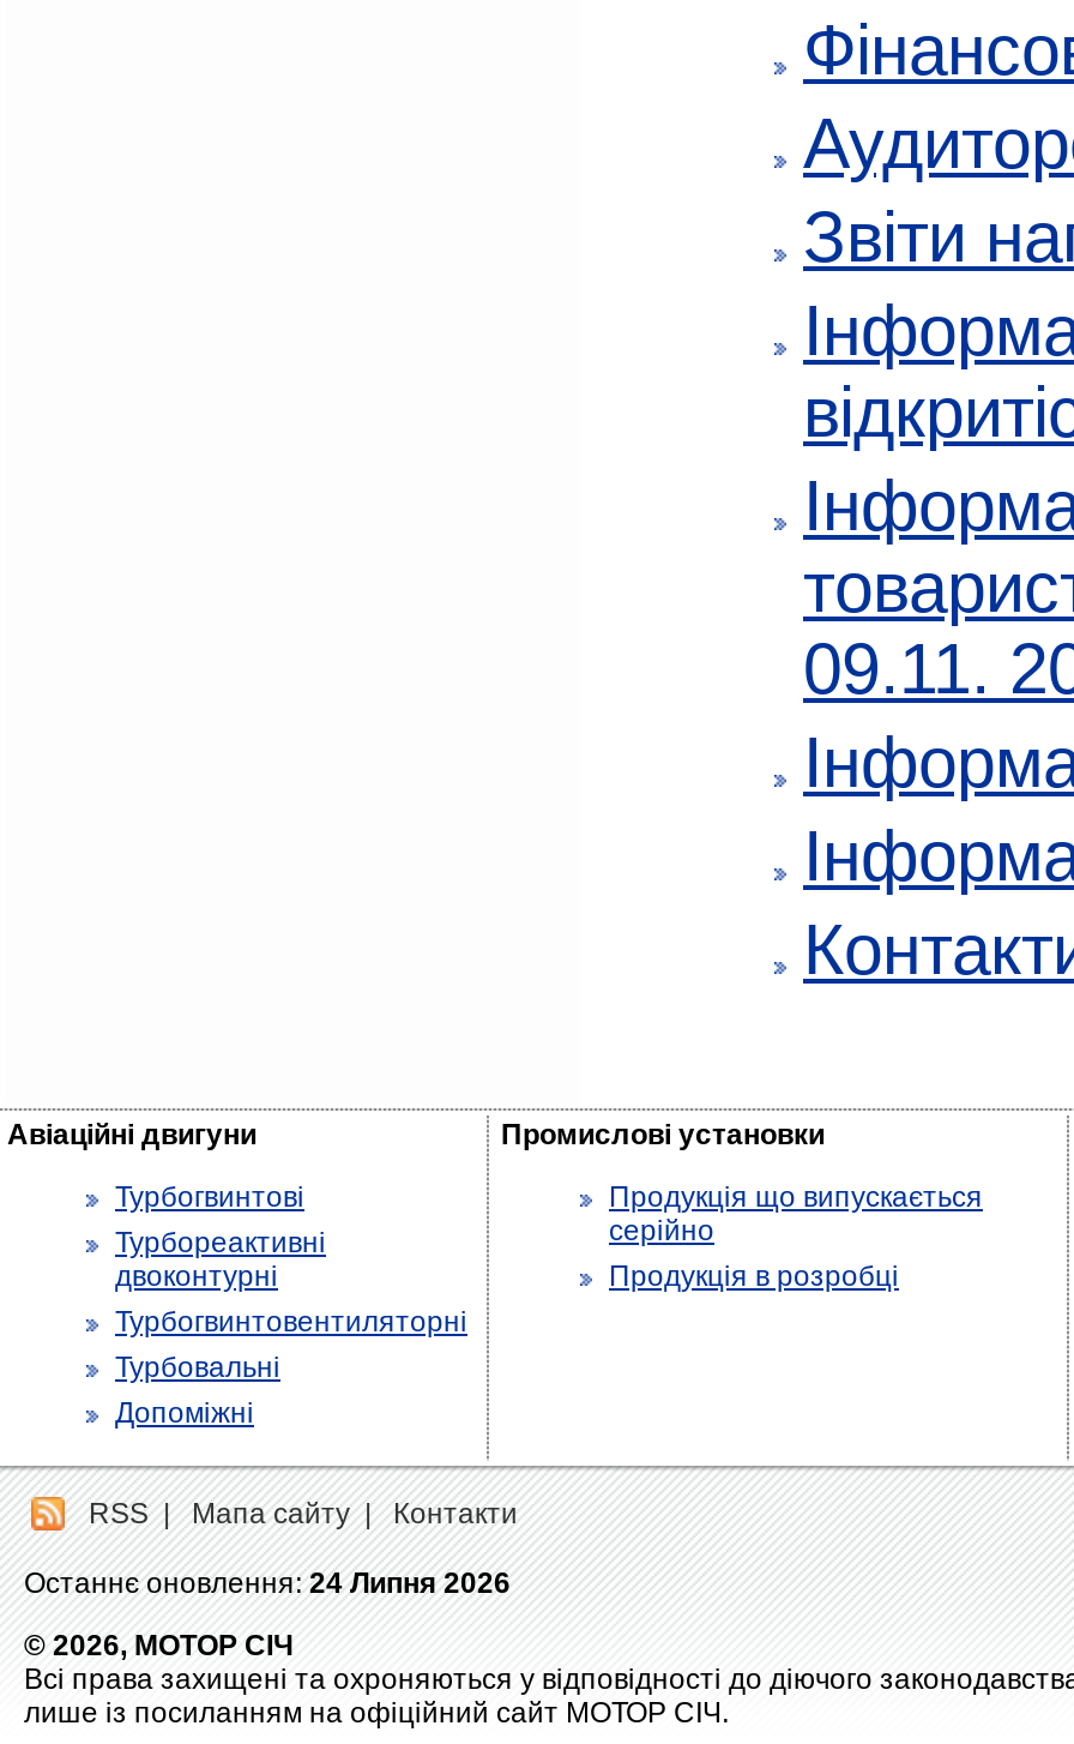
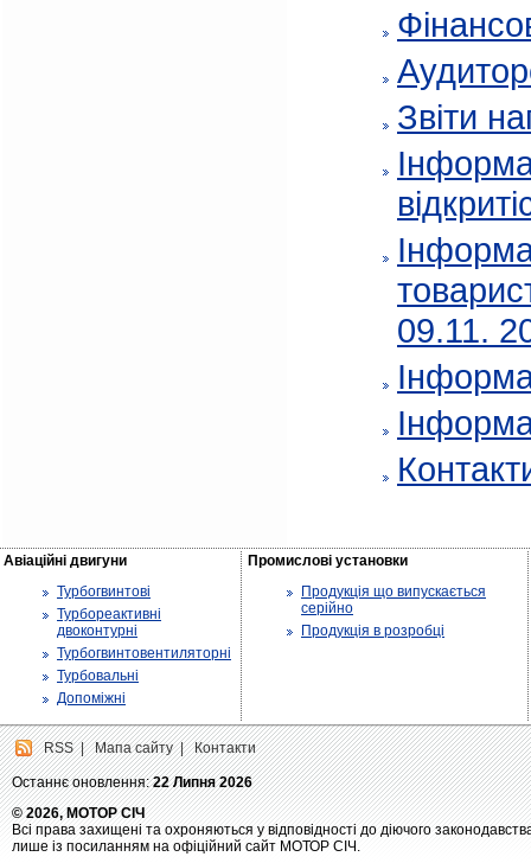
- Останнє оновлення: 24 Липня 2026
+ Останнє оновлення: 22 Липня 2026
